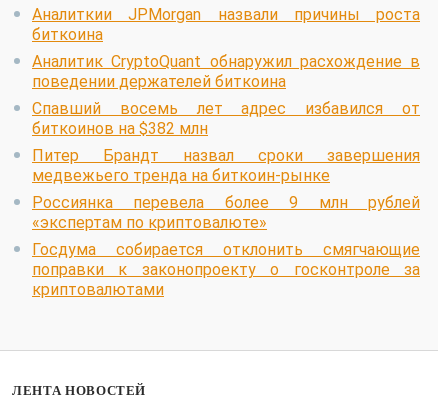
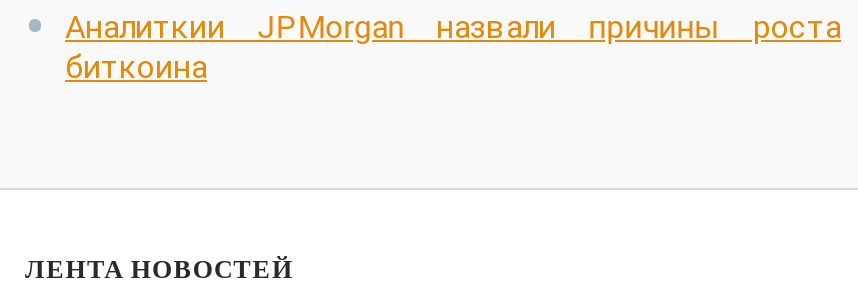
- Аналитик CryptoQuant обнаружил расхождение в
- поведении держателей биткоина
- Спавший восемь лет адрес избавился от
- биткоинов на $382 млн
- Питер Брандт назвал сроки завершения
- медвежьего тренда на биткоин-рынке
- Россиянка перевела более 9 млн рублей
- «экспертам по криптовалюте»
- Госдума собирается отклонить смягчающие
- поправки к законопроекту о госконтроле за
- криптовалютами
